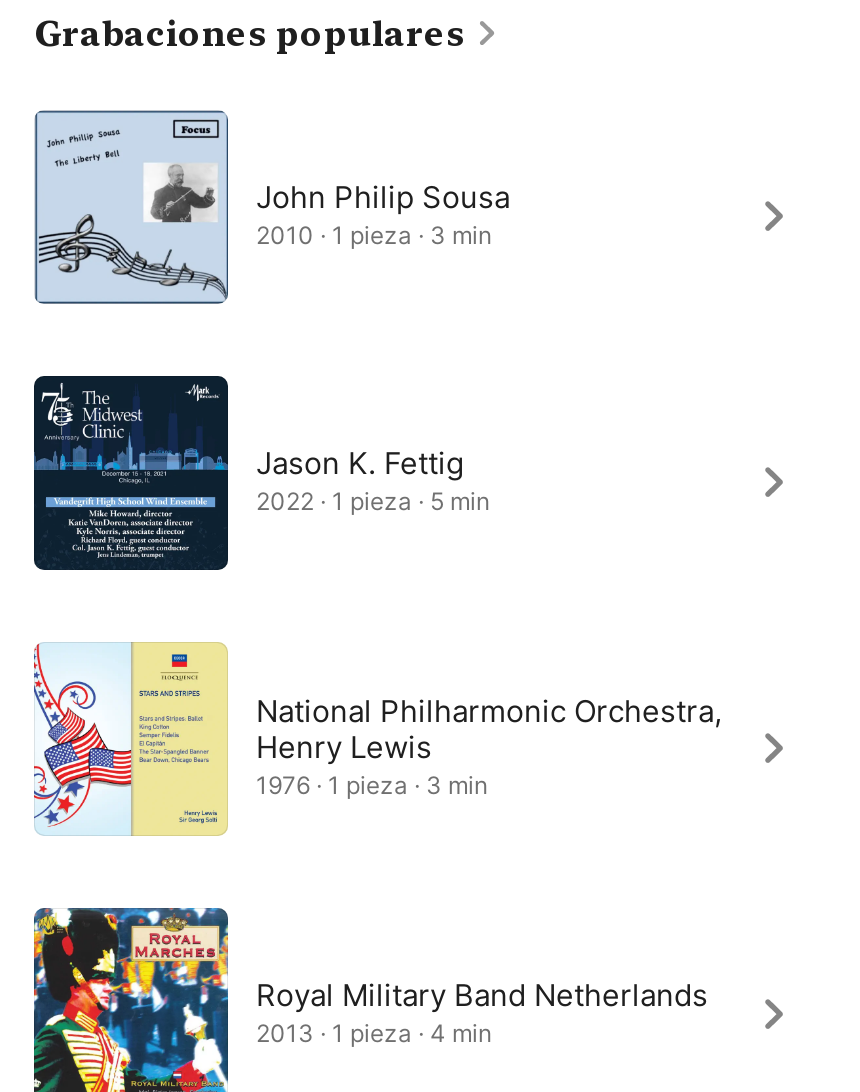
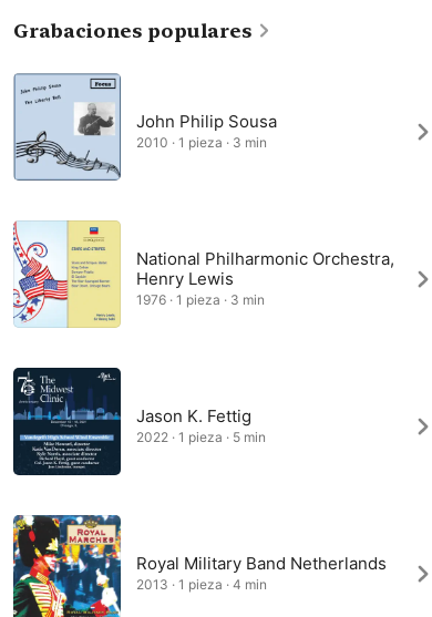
moved down: [image] | Jason K. Fettig | 2022 · 1 pieza · 5 min

moved up: [image] | National Philharmonic Orchestra, | Henry Lewis | 1976 · 1 pieza · 3 min
